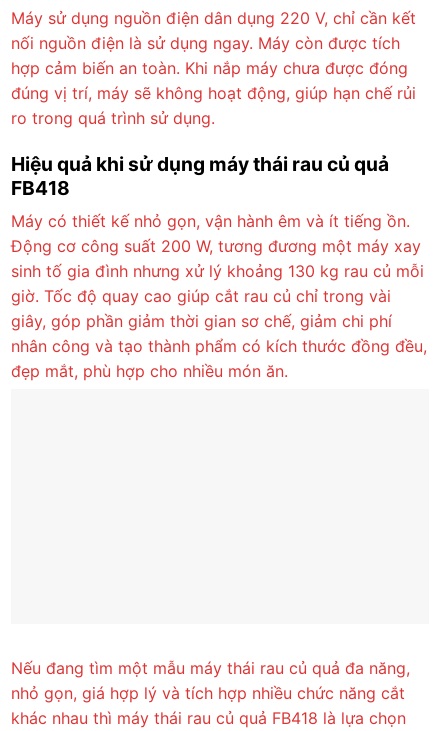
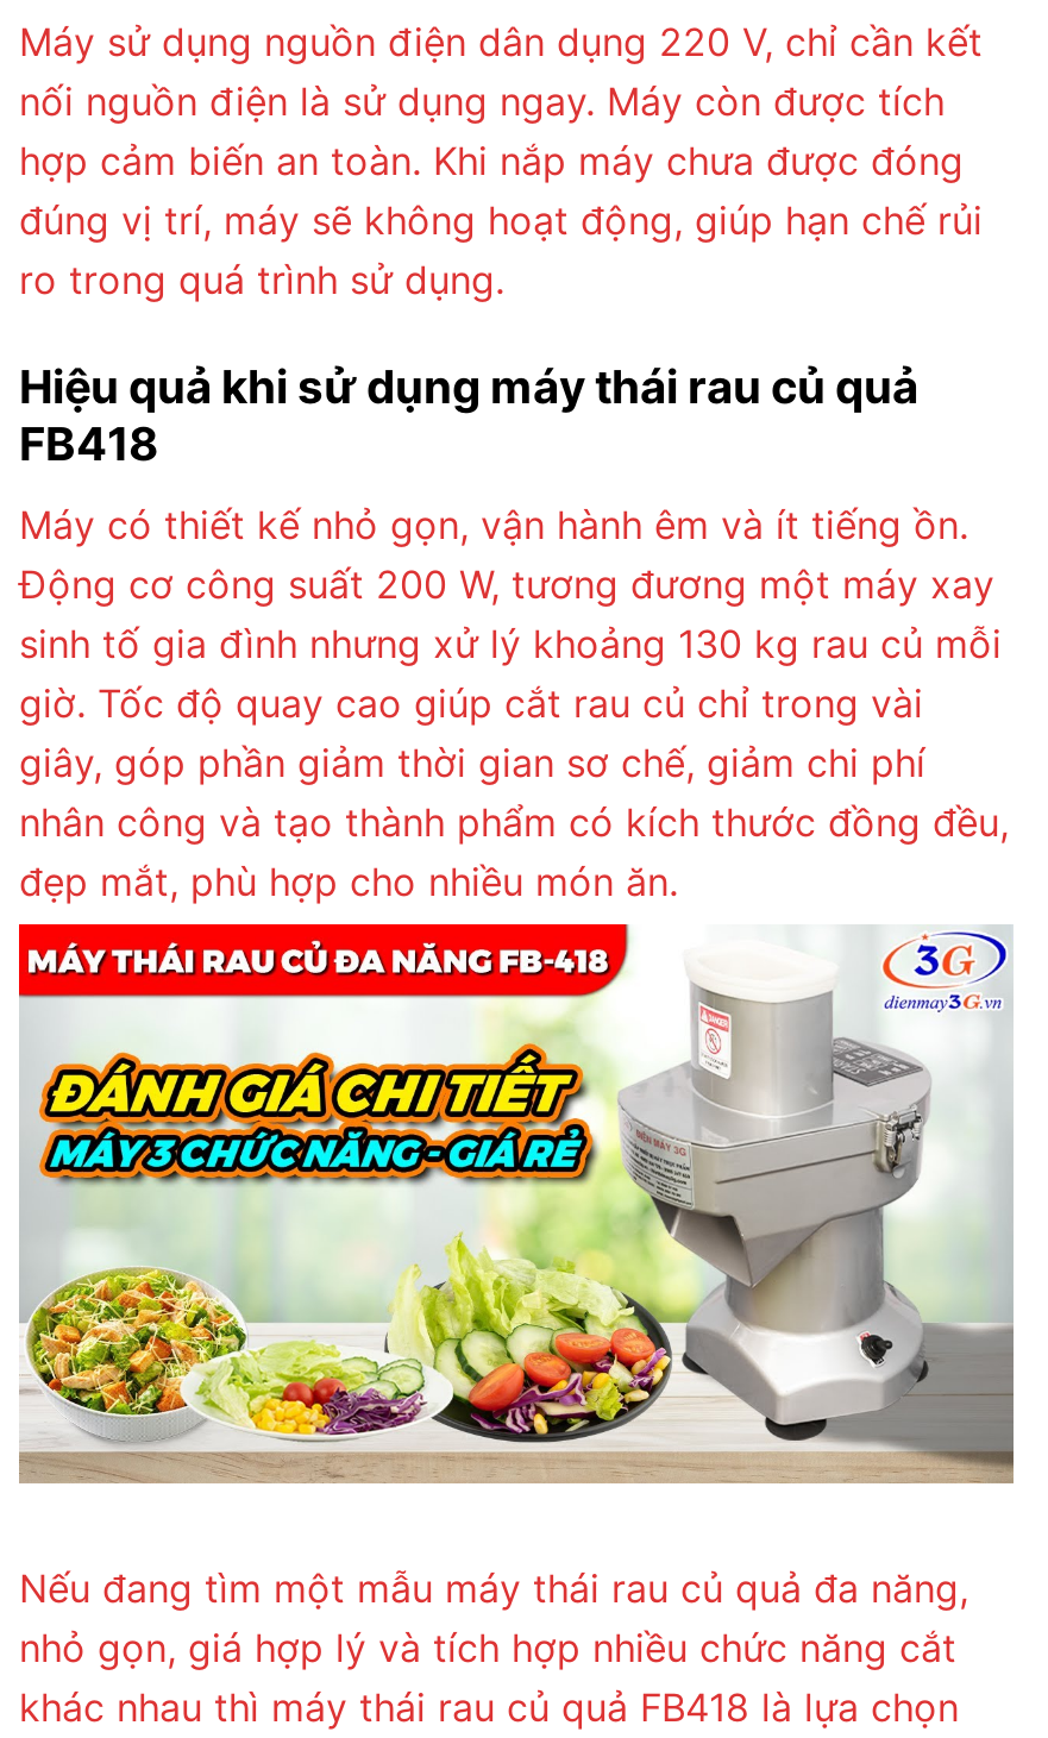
+ [image]
